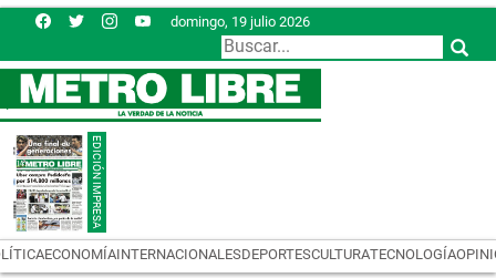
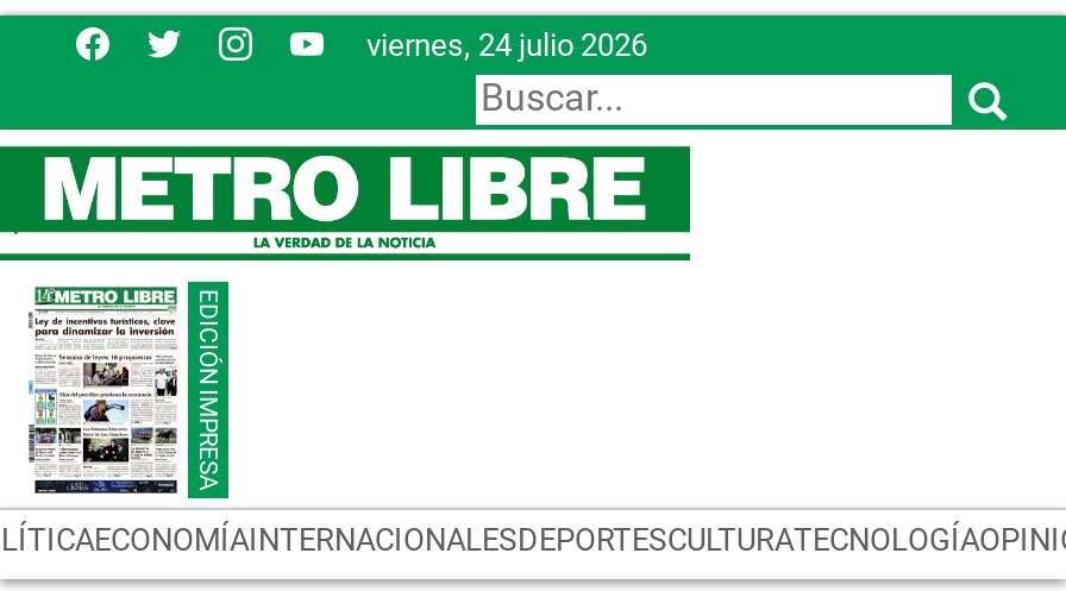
- domingo, 19 julio 2026
+ viernes, 24 julio 2026

- [image]
+ [image]
